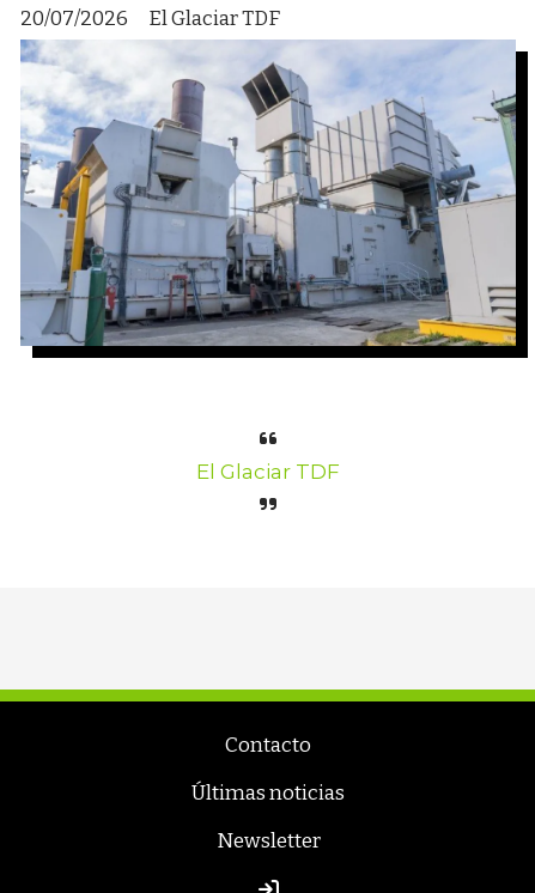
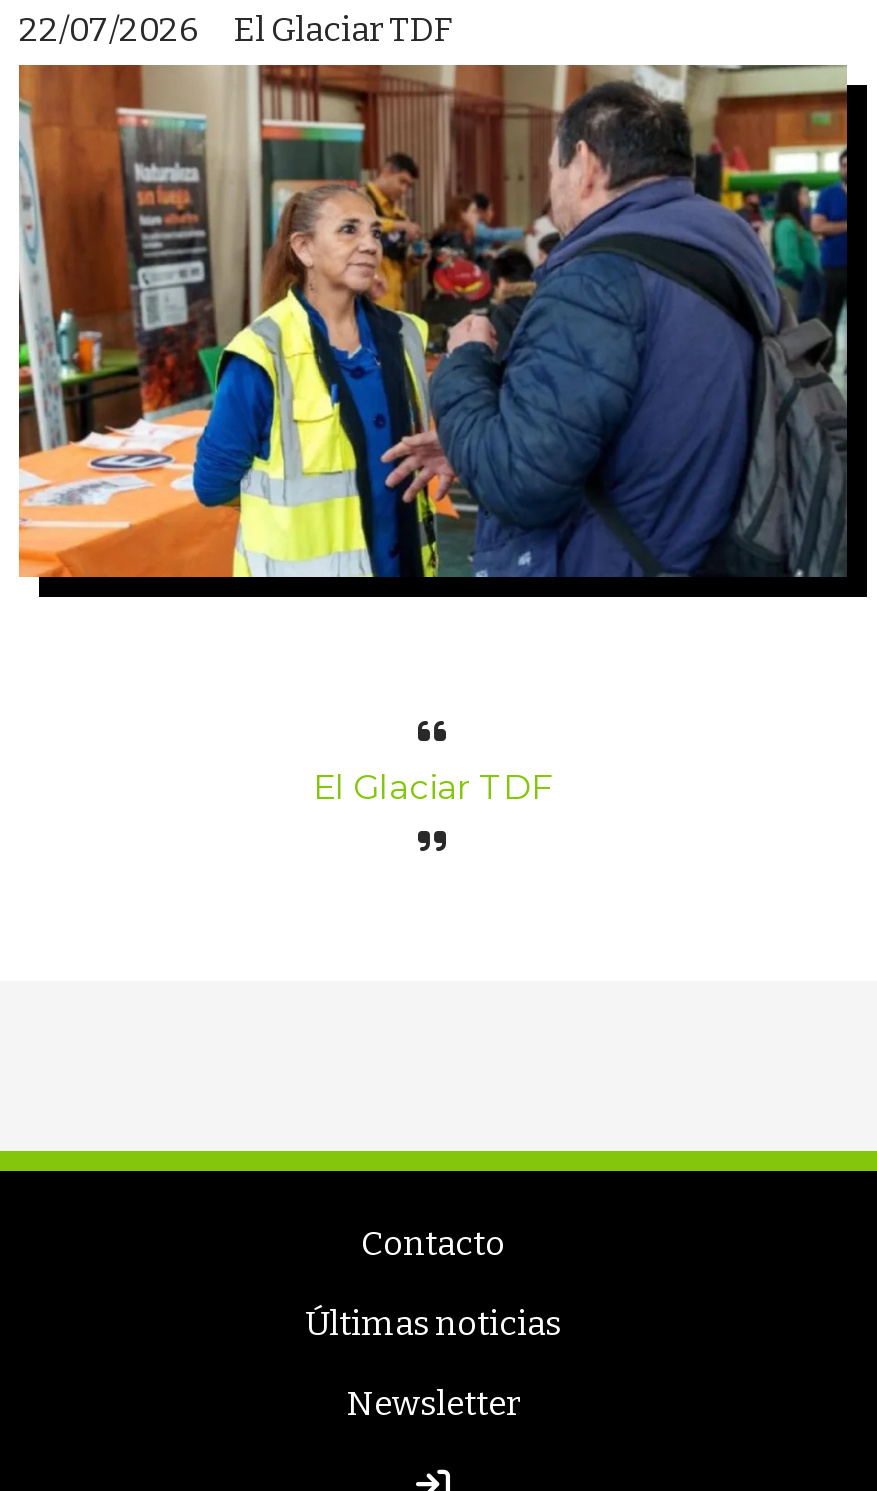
- 20/07/2026 El Glaciar TDF
+ 22/07/2026 El Glaciar TDF

- [image]
+ [image]
